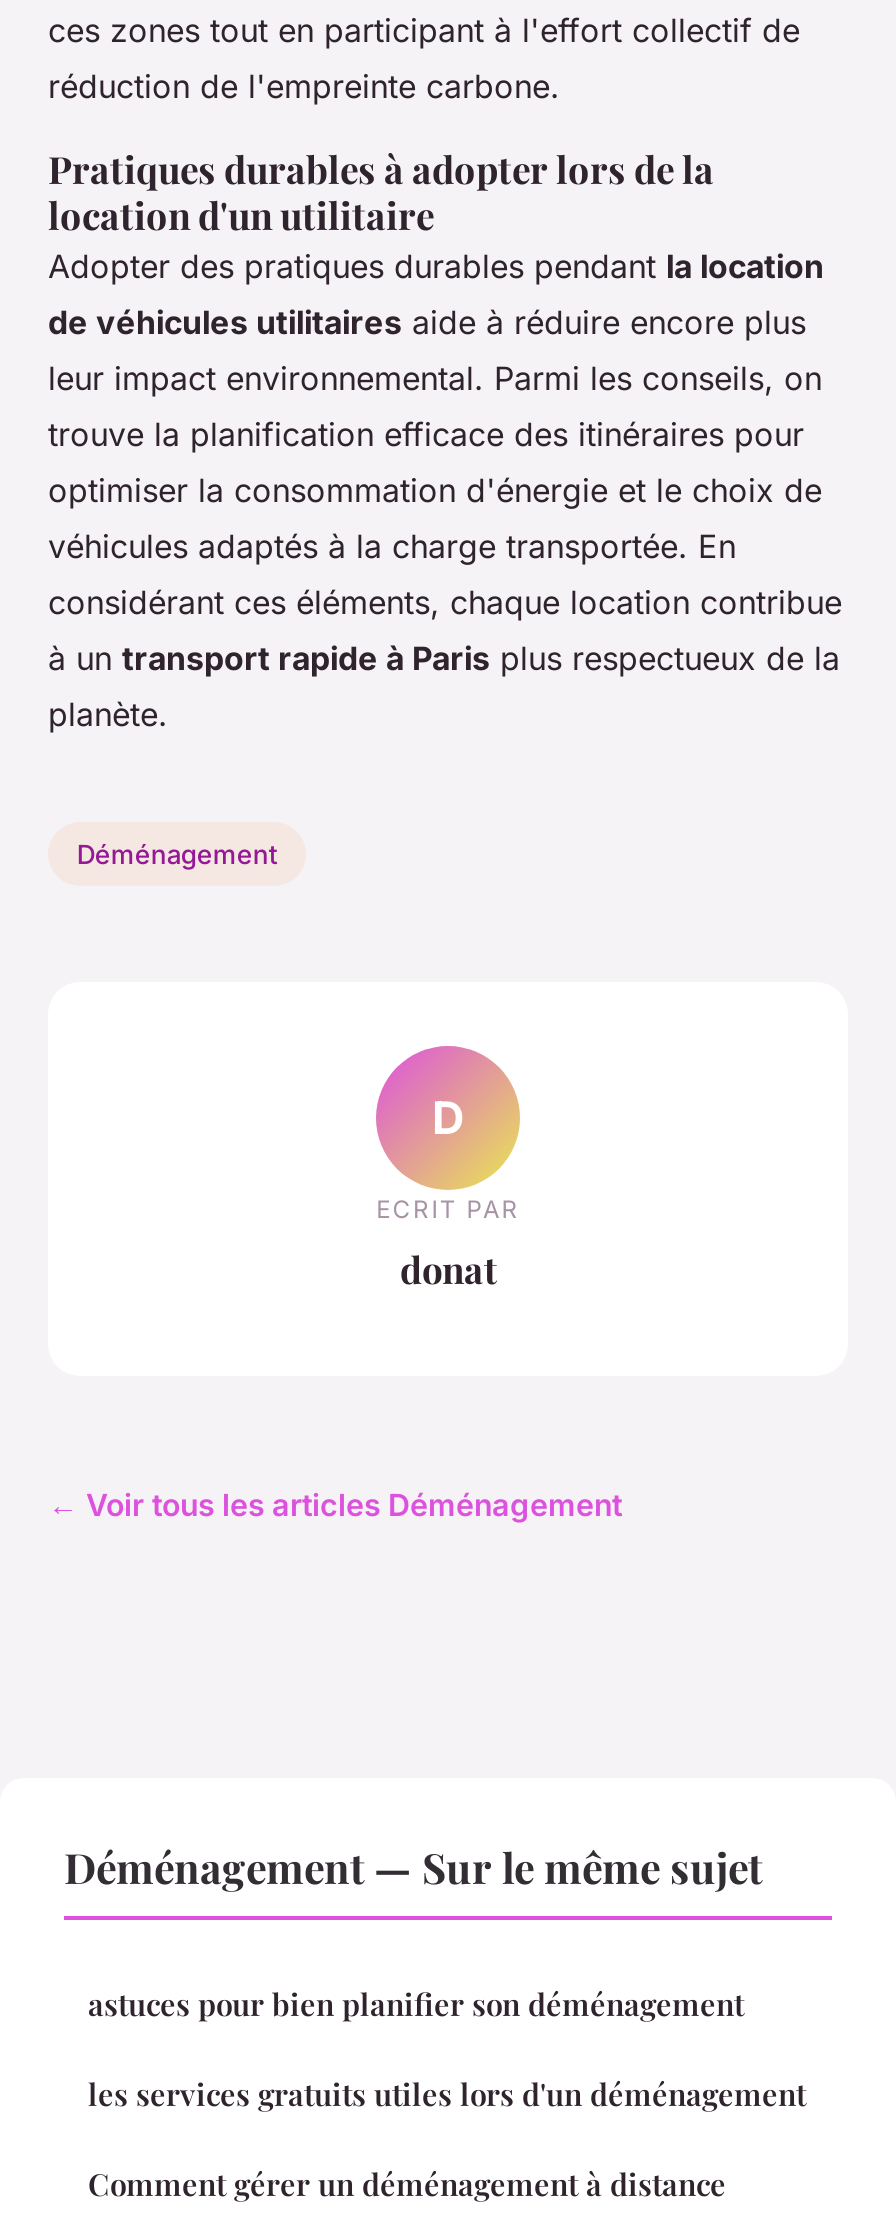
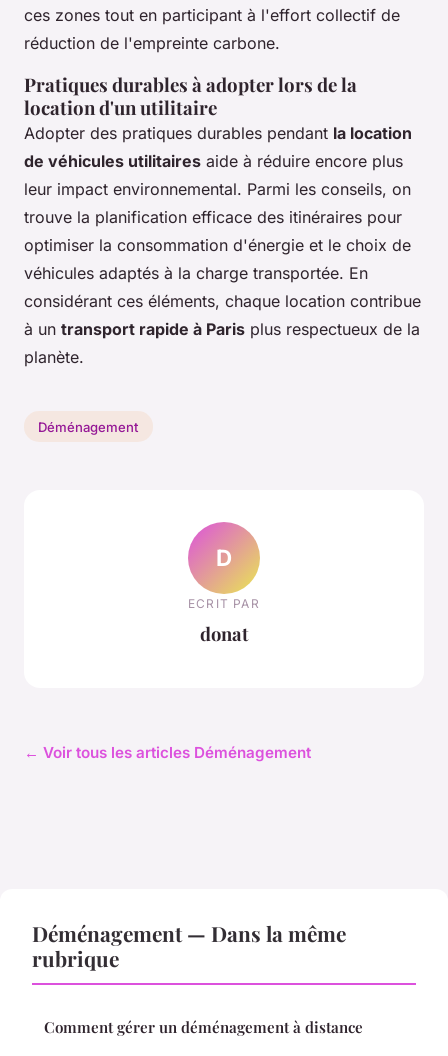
- Déménagement — Sur le même sujet
- astuces pour bien planifier son déménagement
- les services gratuits utiles lors d'un déménagement
+ Déménagement — Dans la même
+ rubrique
